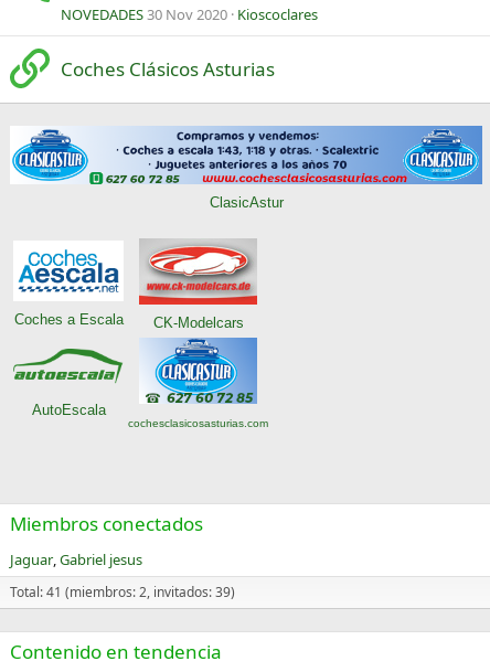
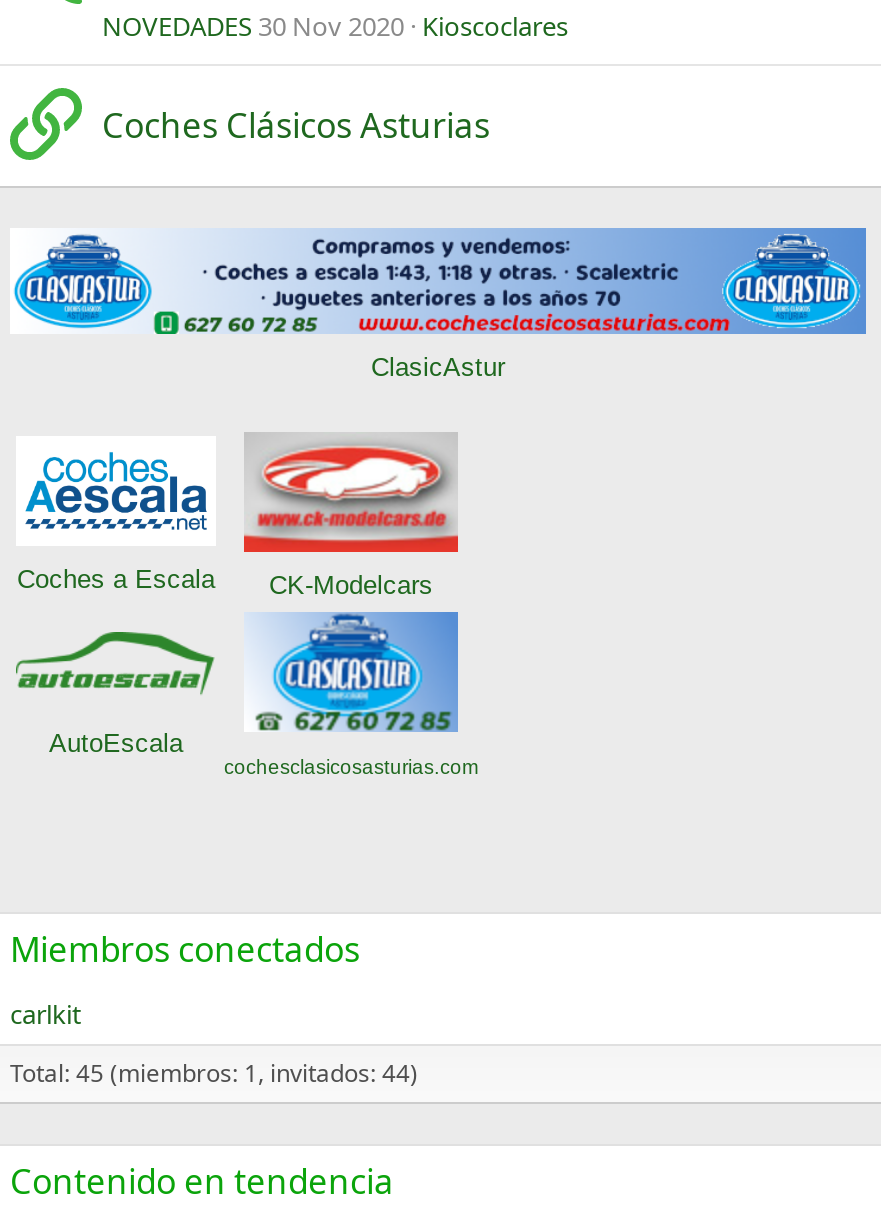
- Jaguar Gabriel jesus
+ carlkit

- Total: 41 (miembros: 2, invitados: 39)
+ Total: 45 (miembros: 1, invitados: 44)
